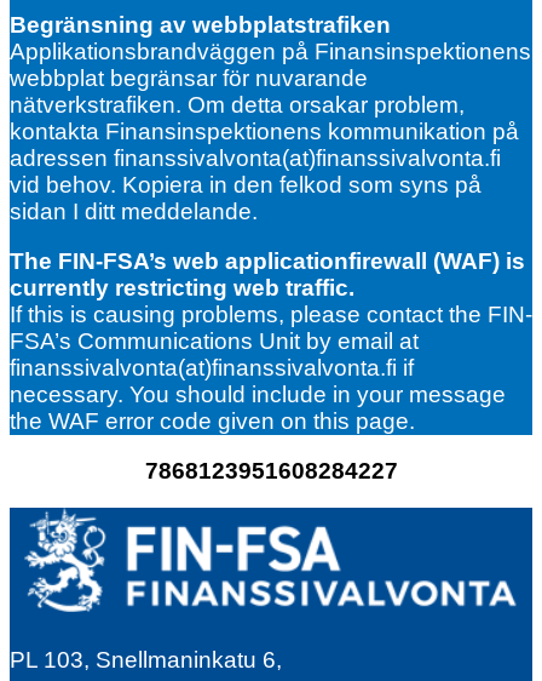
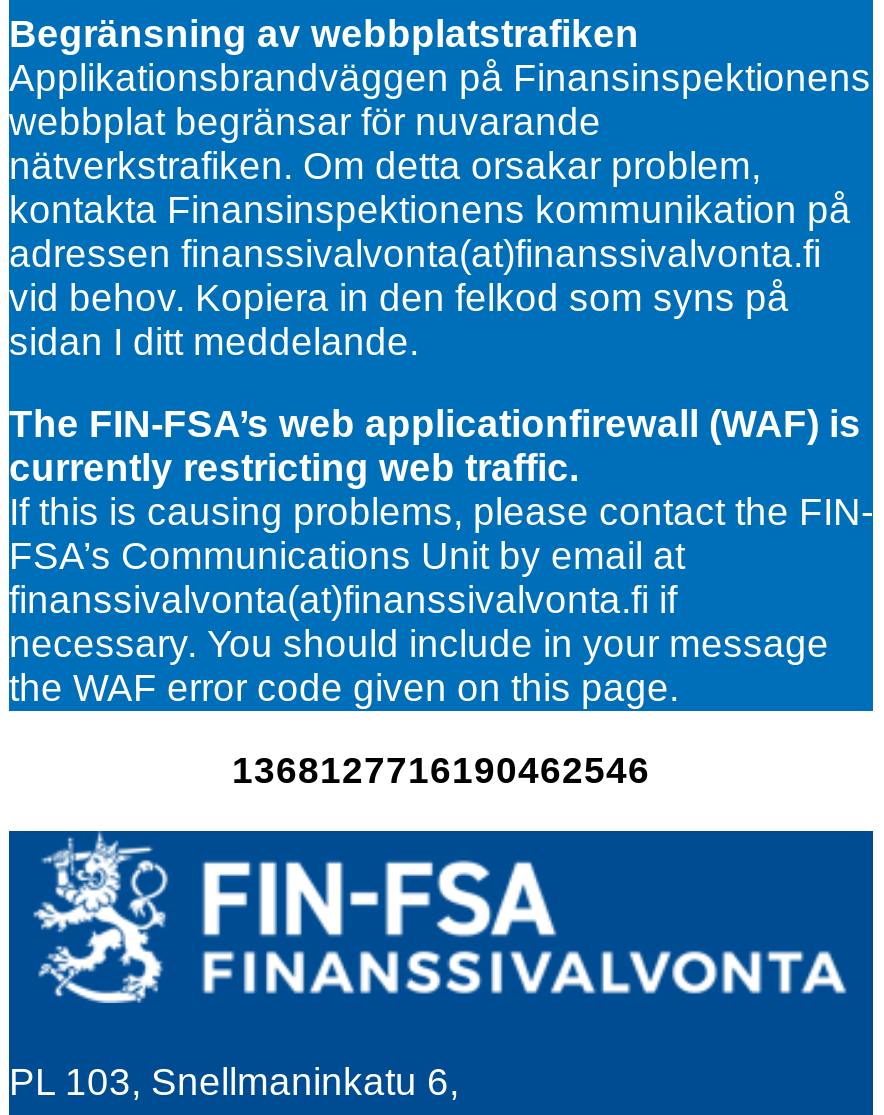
- 7868123951608284227
+ 1368127716190462546
